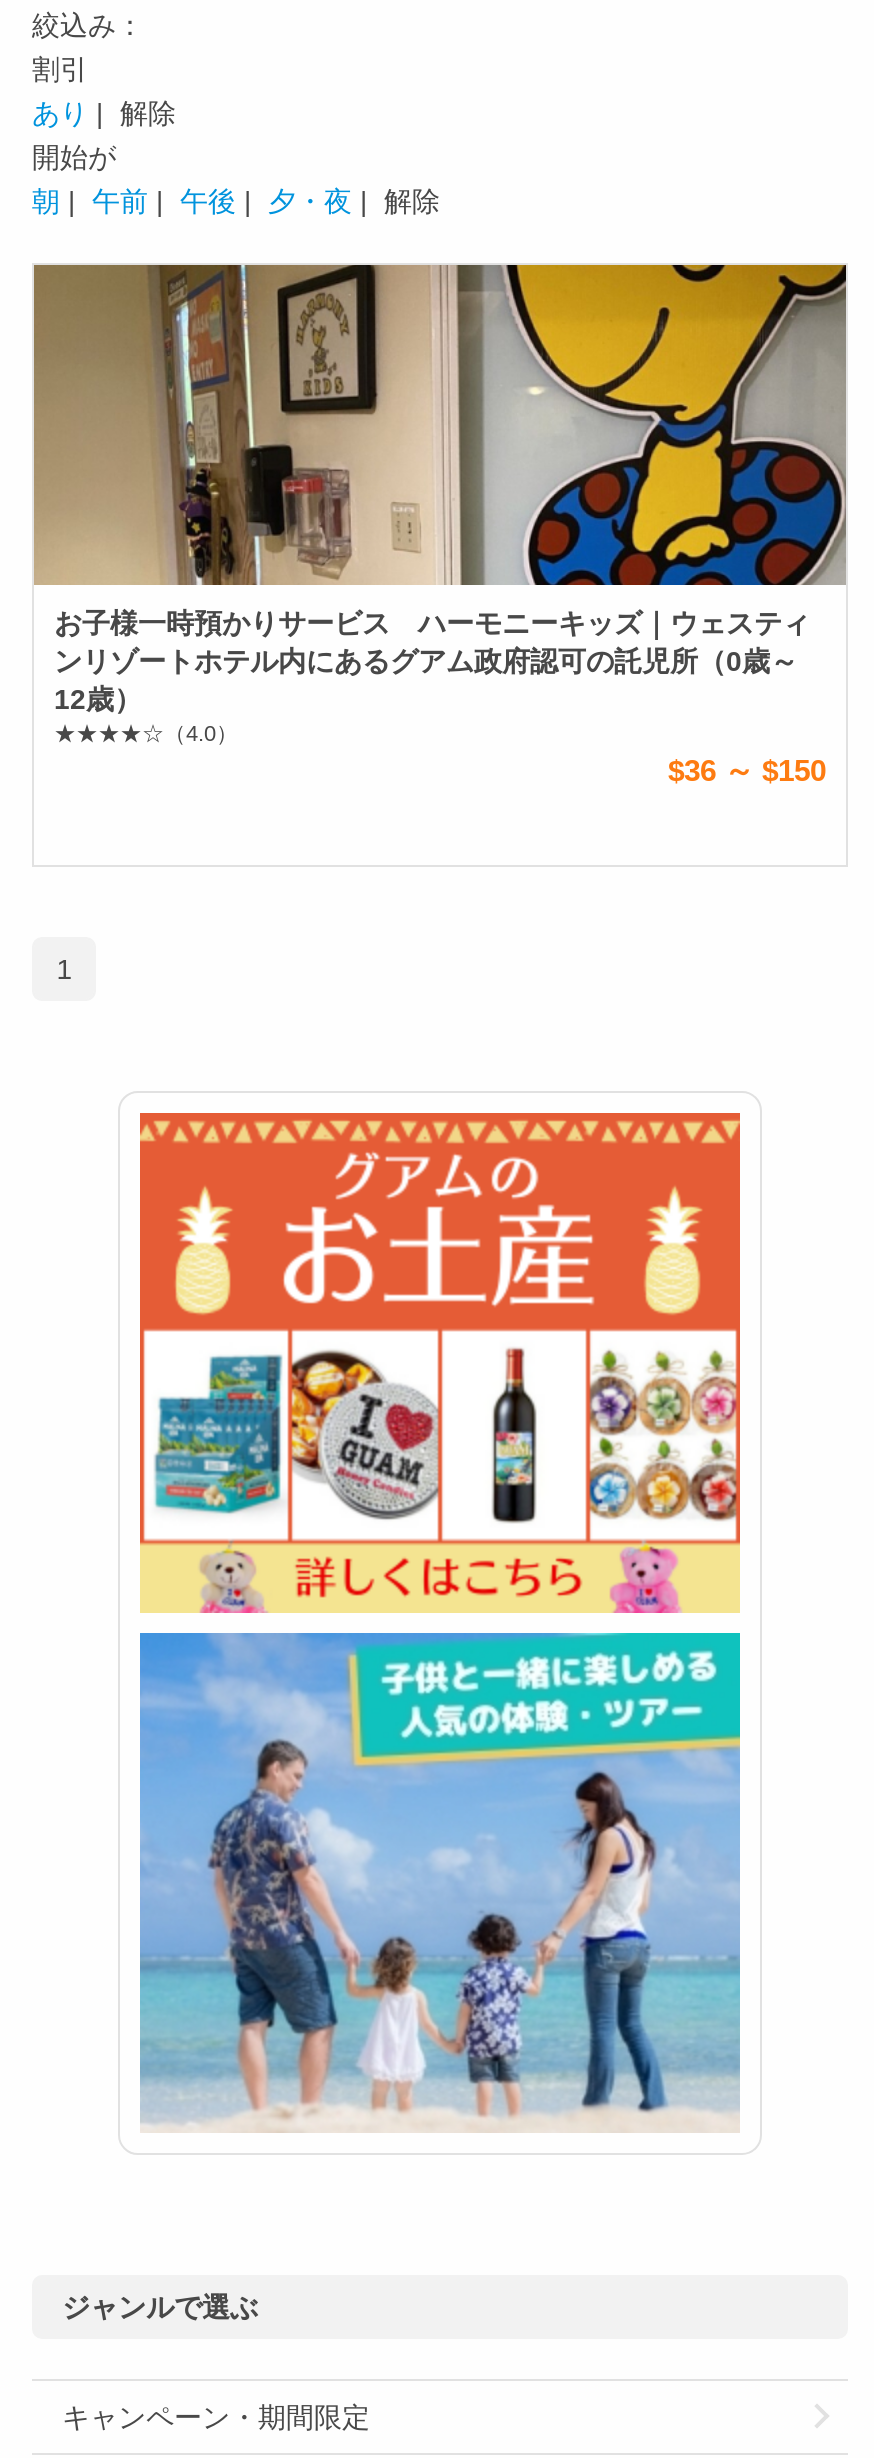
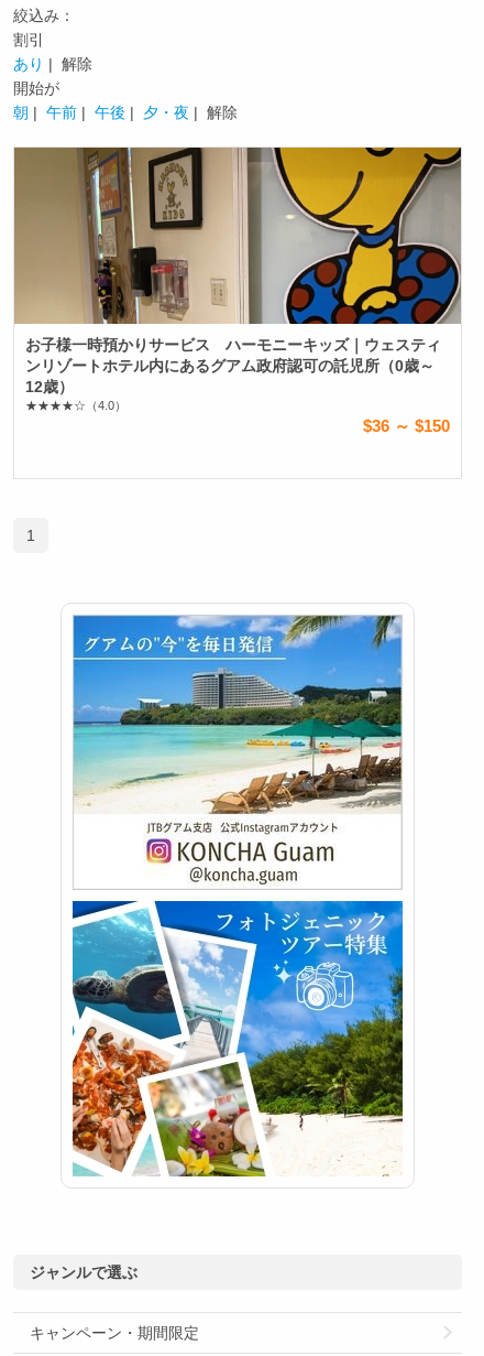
- [image]
+ [image]

- [image]
+ [image]
